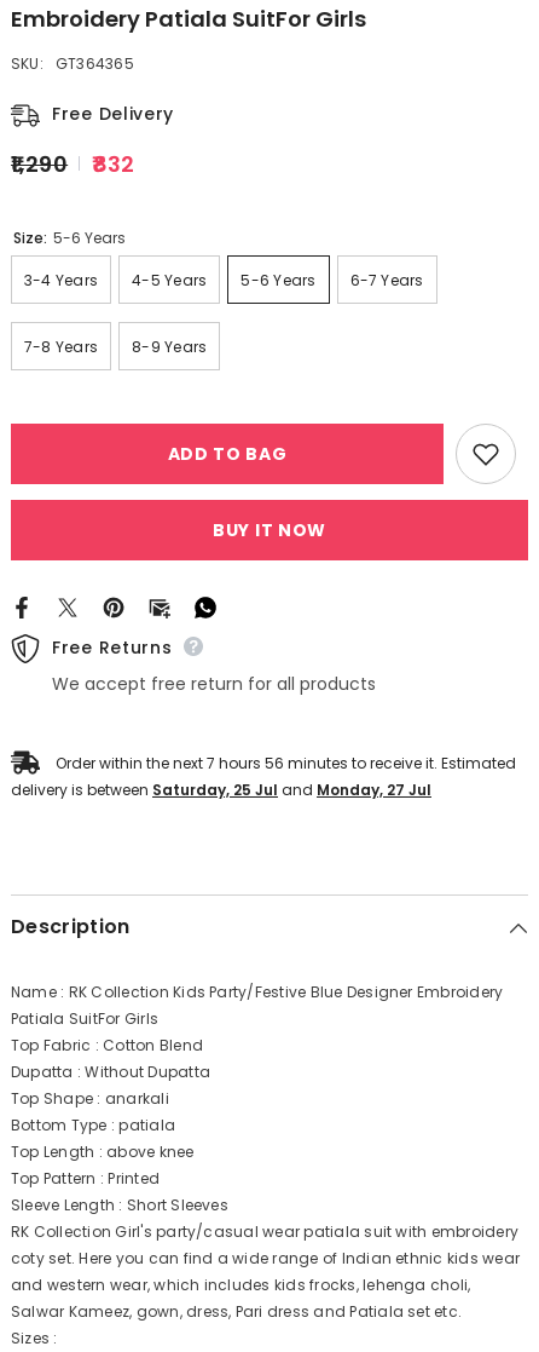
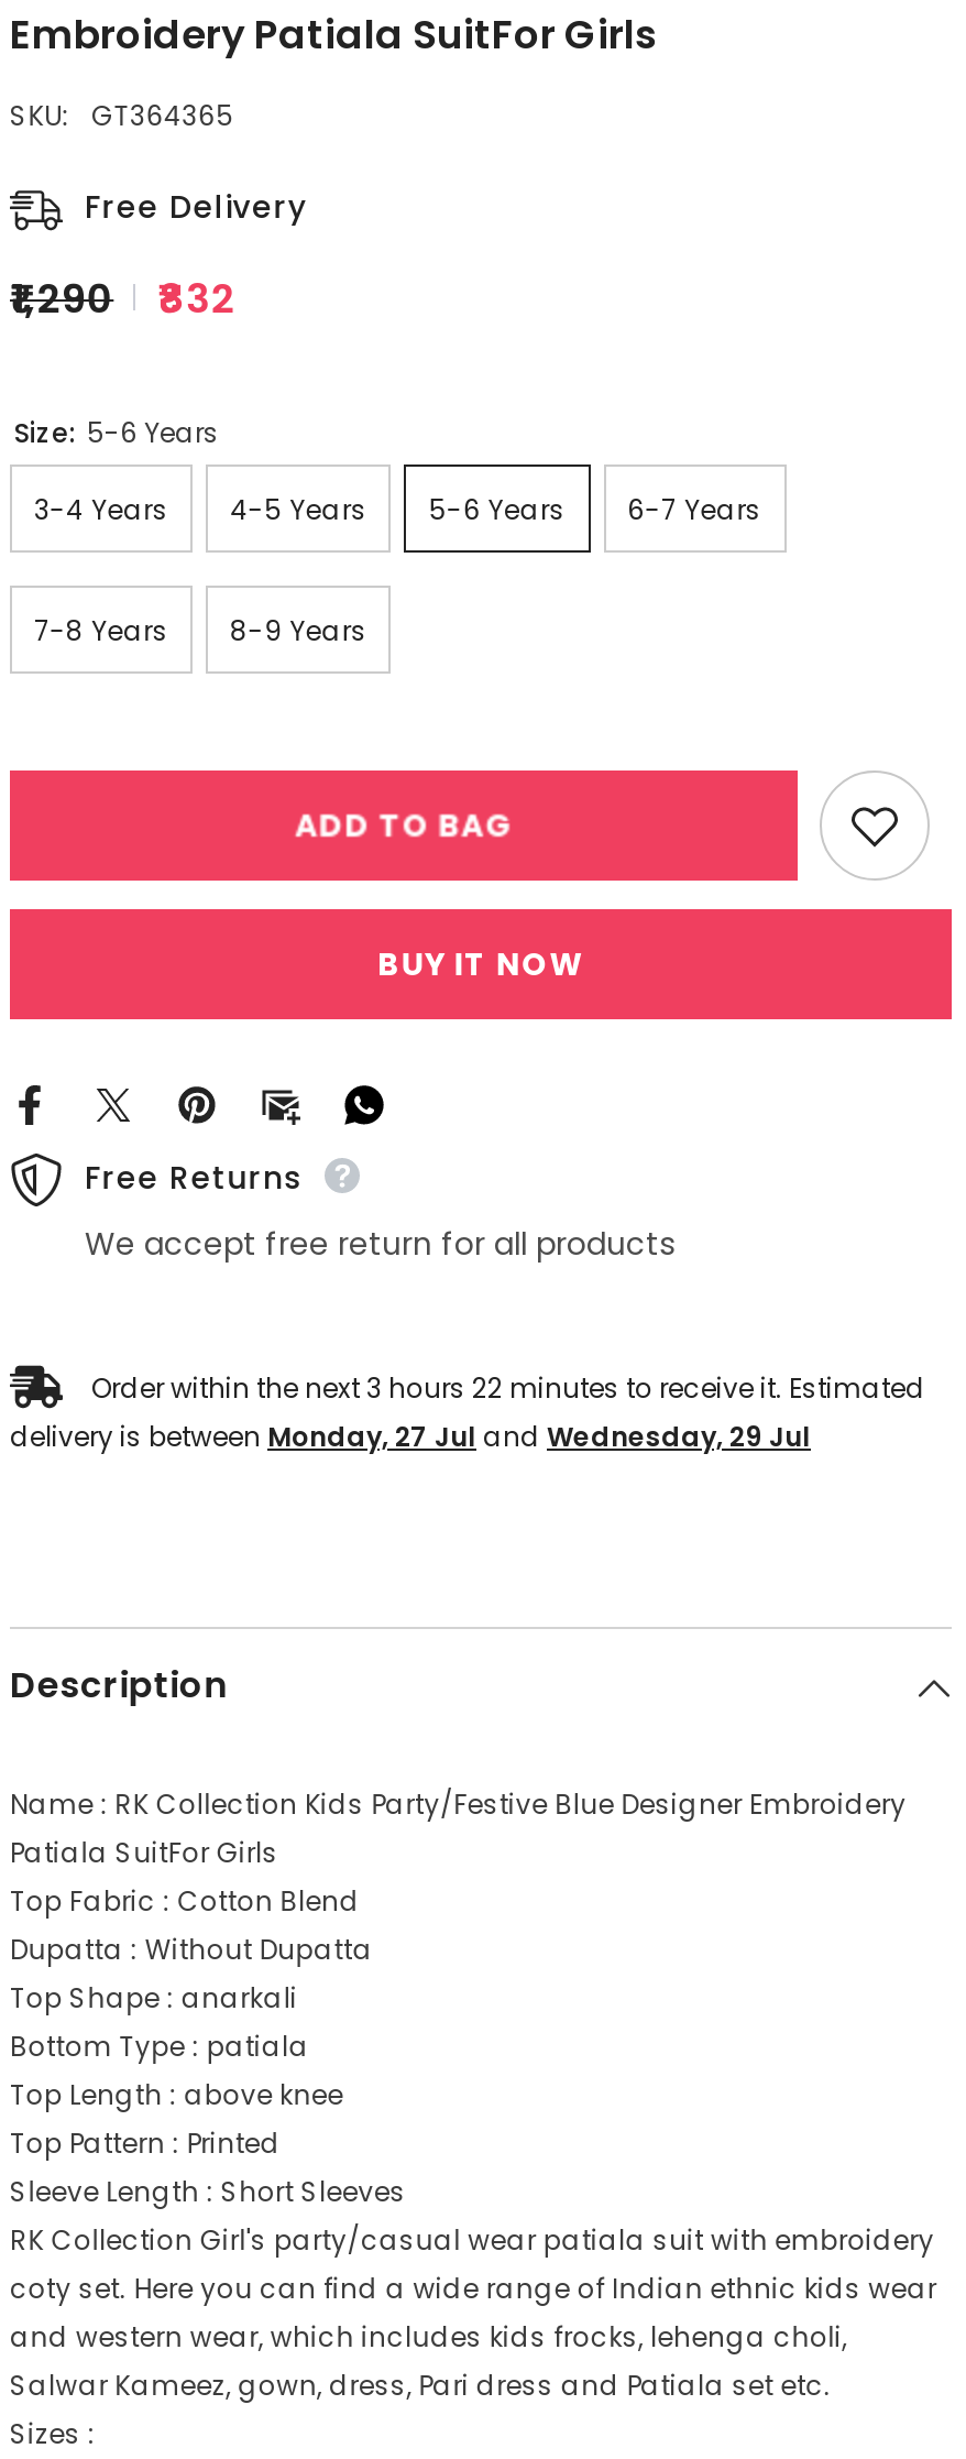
- Order within the next 7 hours 56 minutes to receive it. Estimated
+ Order within the next 3 hours 22 minutes to receive it. Estimated

- delivery is between Saturday, 25 Jul and Monday, 27 Jul
+ delivery is between Monday, 27 Jul and Wednesday, 29 Jul
